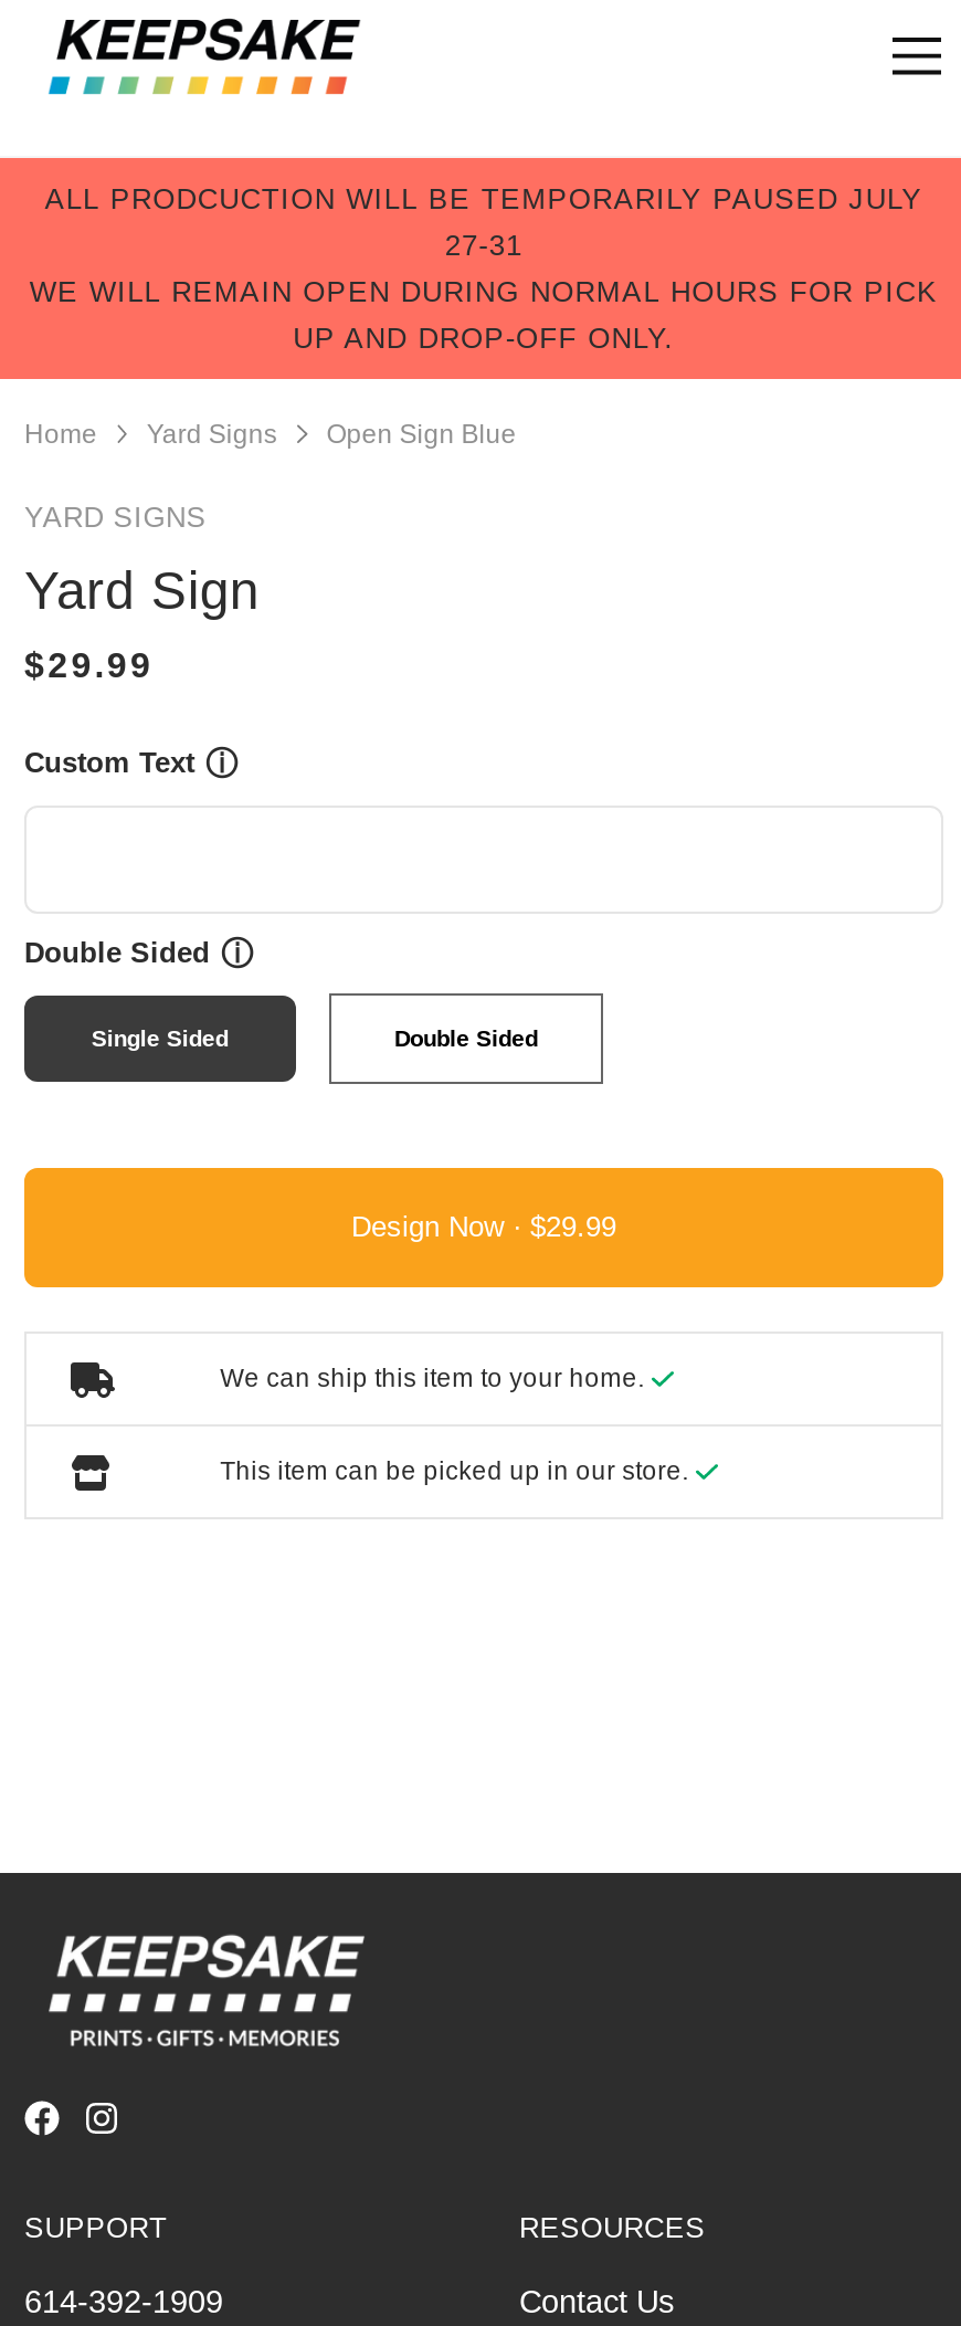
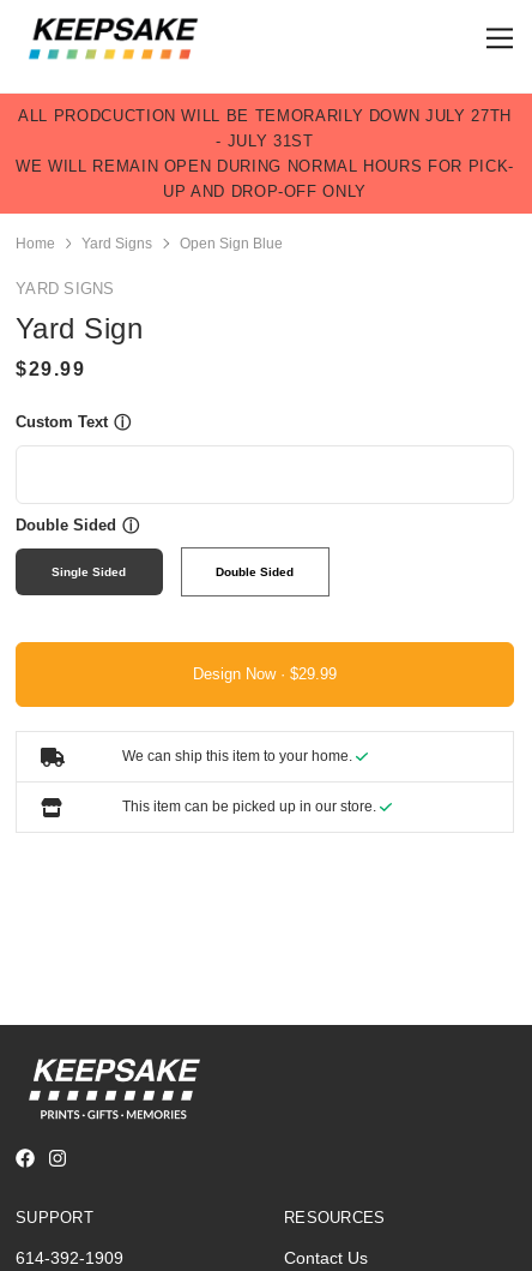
- ALL PRODCUCTION WILL BE TEMPORARILY PAUSED JULY
- 27-31
- WE WILL REMAIN OPEN DURING NORMAL HOURS FOR PICK
- UP AND DROP-OFF ONLY.
+ ALL PRODCUCTION WILL BE TEMORARILY DOWN JULY 27TH
+ - JULY 31ST
+ WE WILL REMAIN OPEN DURING NORMAL HOURS FOR PICK-
+ UP AND DROP-OFF ONLY
